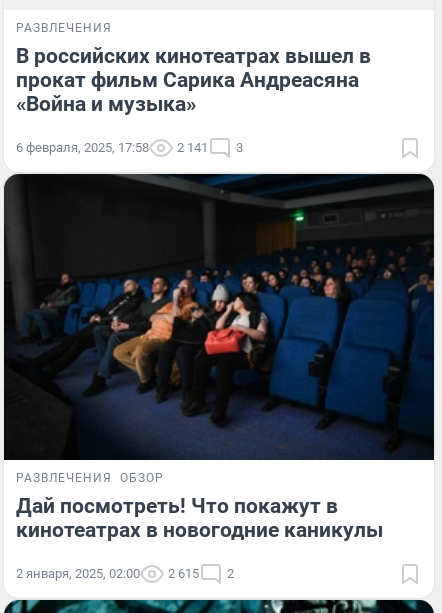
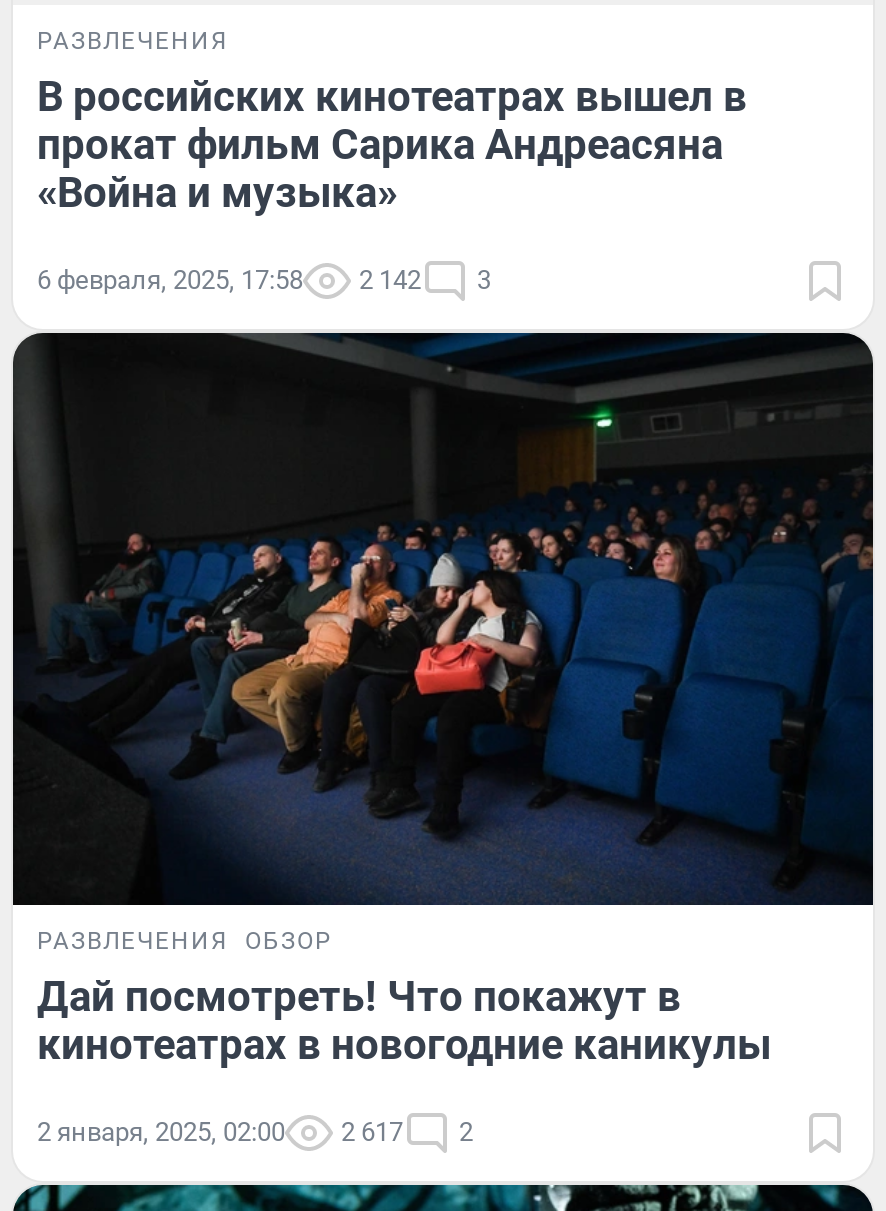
- 6 февраля, 2025, 17:58 2 141 3
+ 6 февраля, 2025, 17:58 2 142 3

- 2 января, 2025, 02:00 2 615 2
+ 2 января, 2025, 02:00 2 617 2
